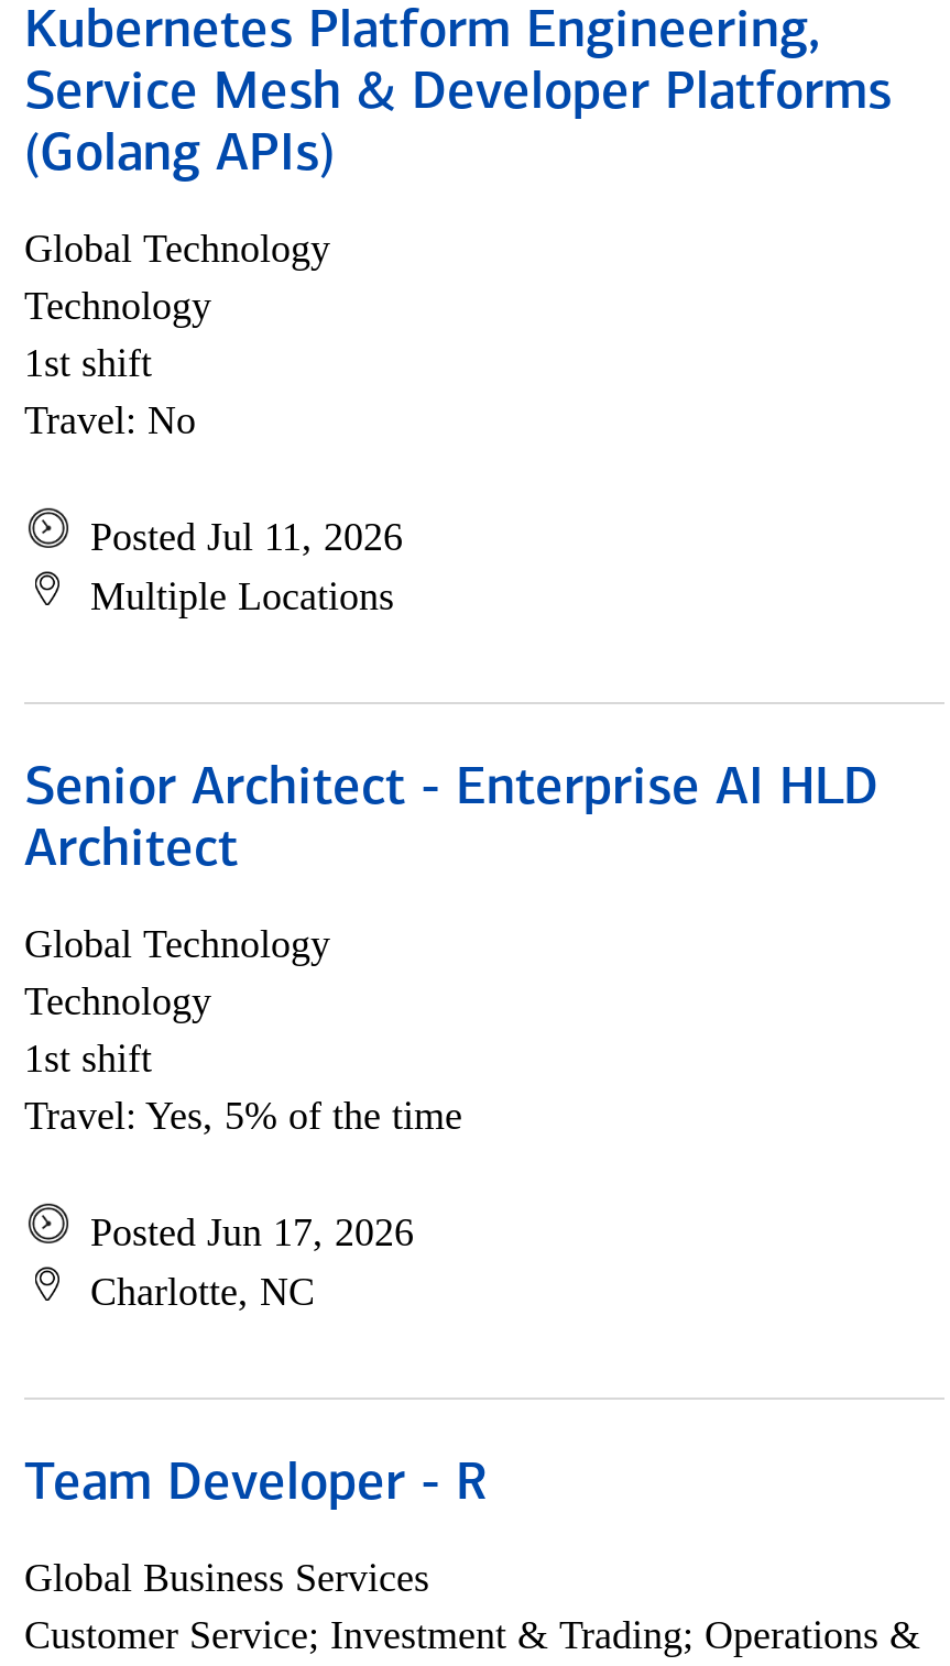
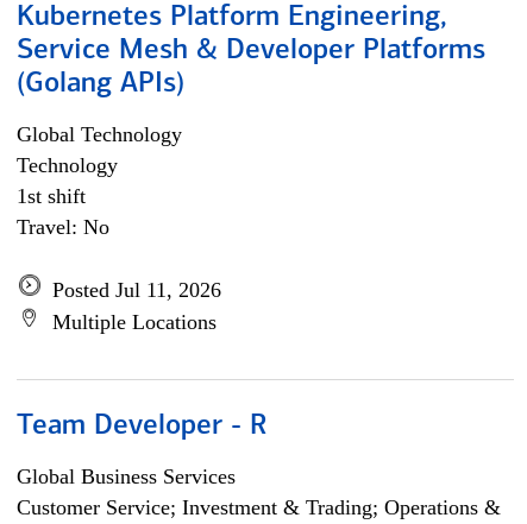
- Senior Architect - Enterprise AI HLD
- Architect
- Global Technology
- Technology
- 1st shift
- Travel: Yes, 5% of the time
- Posted Jun 17, 2026
- Charlotte, NC
